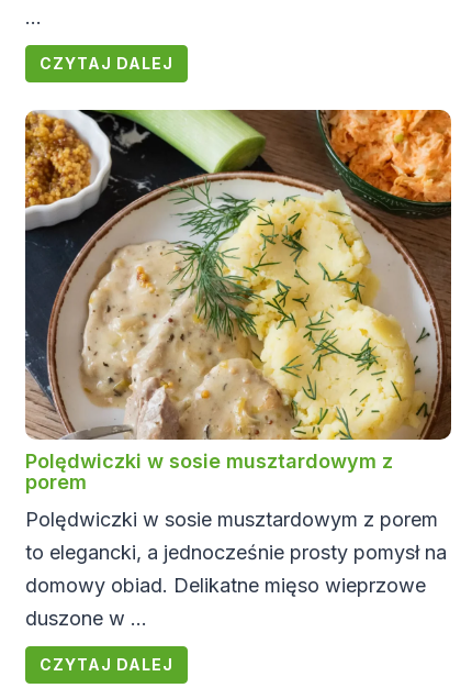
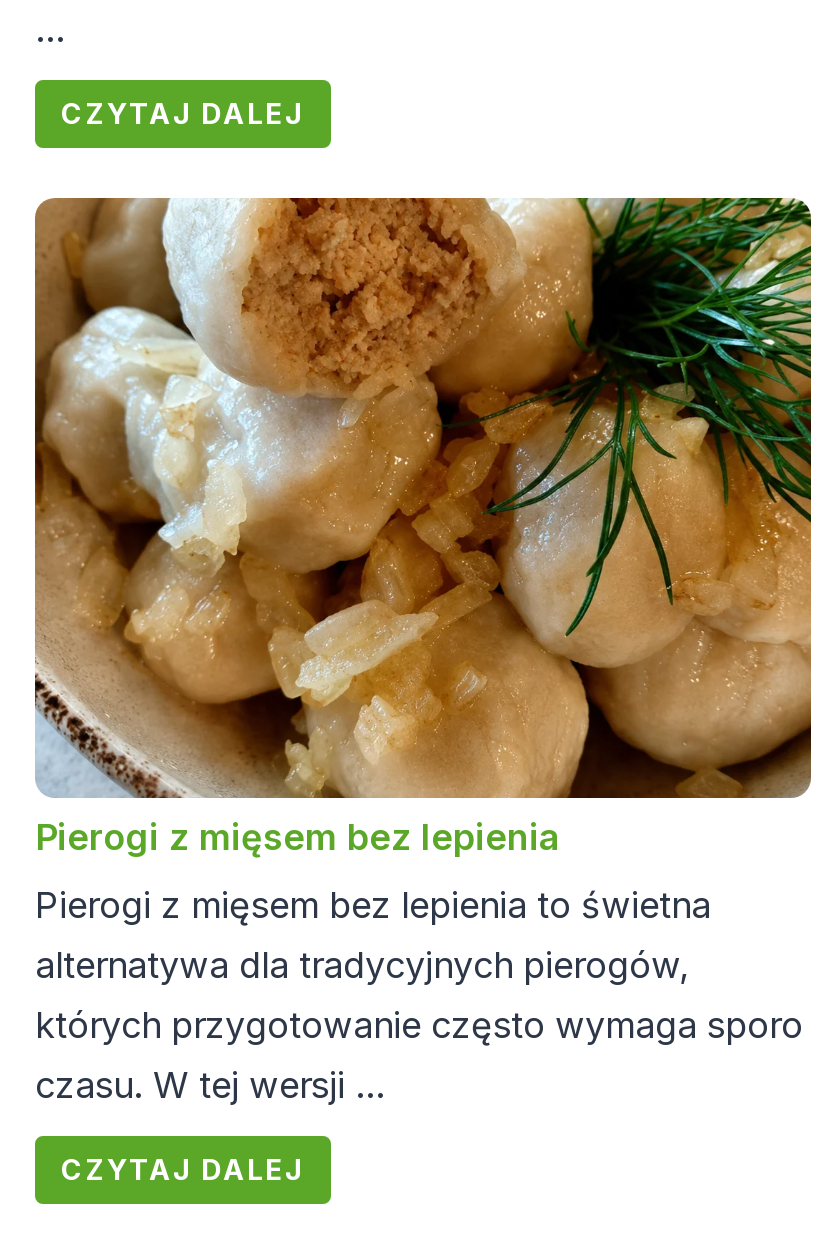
- [image]
- Polędwiczki w sosie musztardowym z
- porem
+ [image]
+ Pierogi z mięsem bez lepienia

- Polędwiczki w sosie musztardowym z porem
- to elegancki, a jednocześnie prosty pomysł na
- domowy obiad. Delikatne mięso wieprzowe
- duszone w ...
+ Pierogi z mięsem bez lepienia to świetna
+ alternatywa dla tradycyjnych pierogów,
+ których przygotowanie często wymaga sporo
+ czasu. W tej wersji ...
